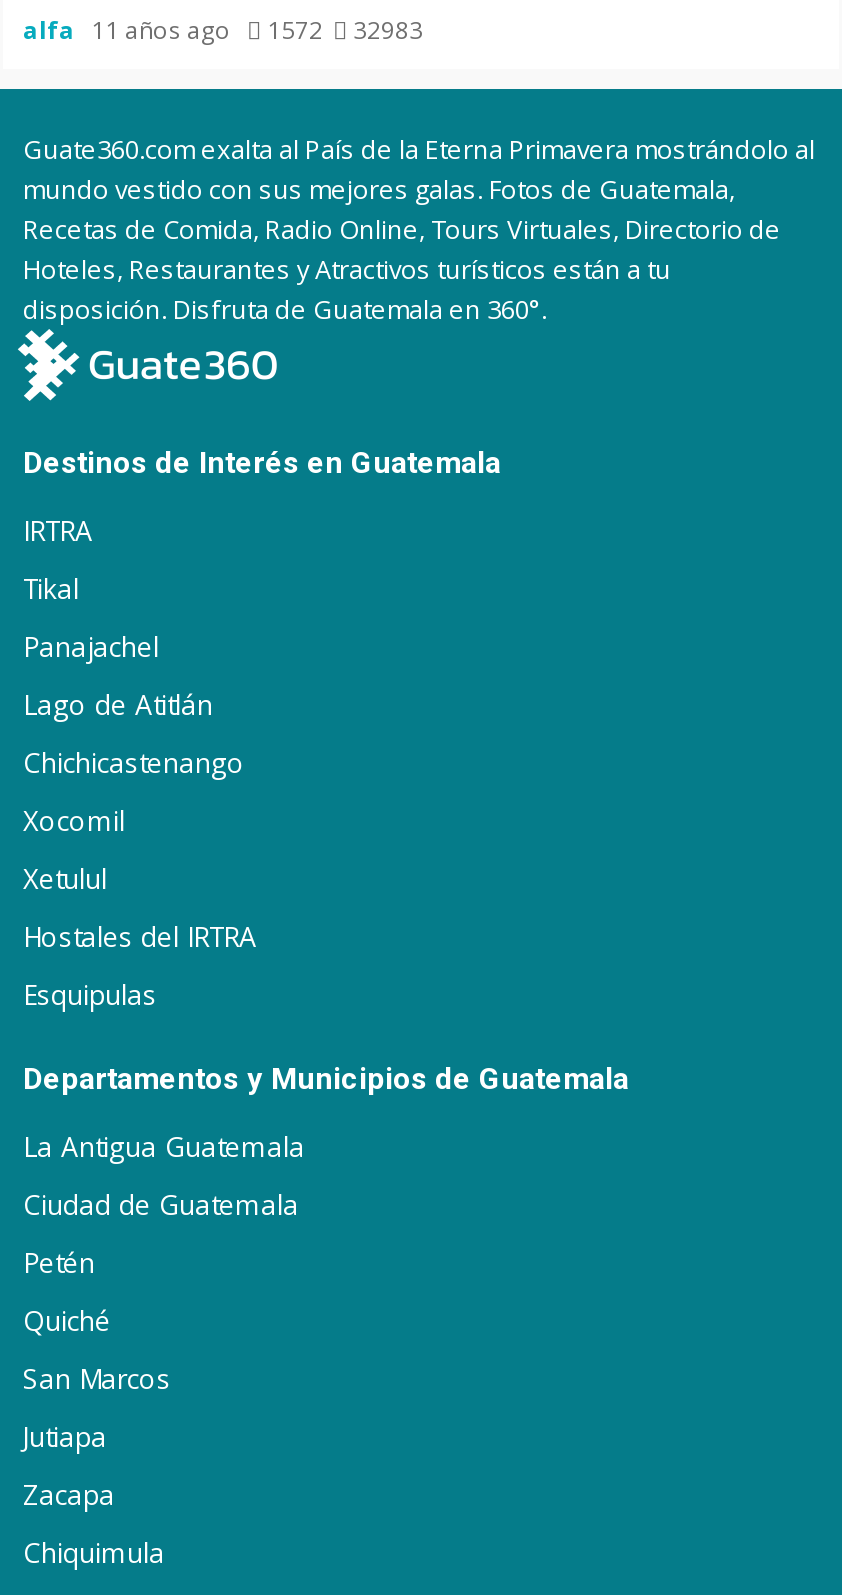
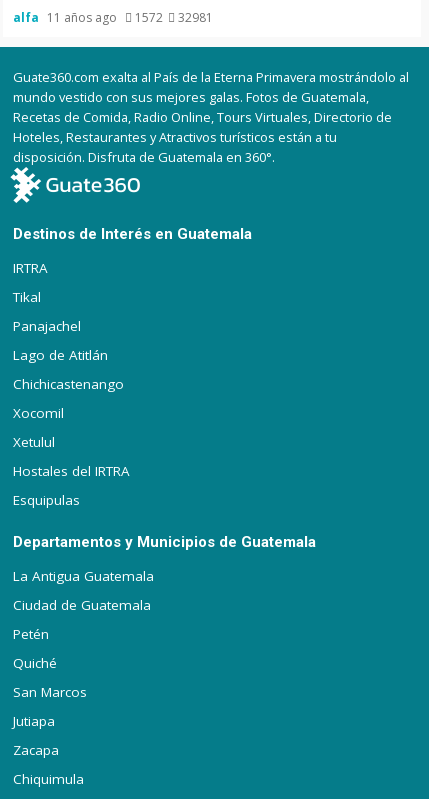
- alfa 11 años ago 1572 32983
+ alfa 11 años ago 1572 32981
